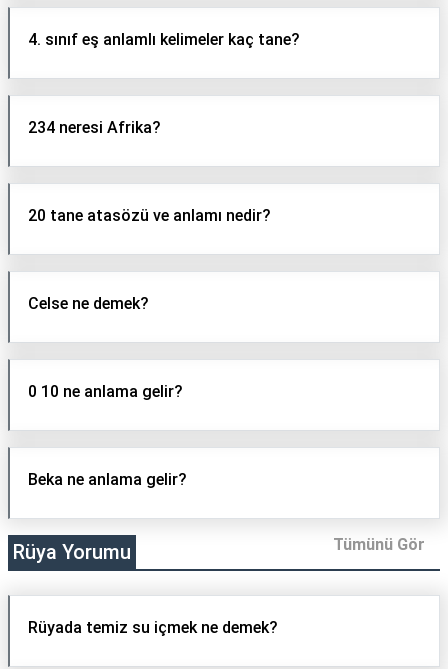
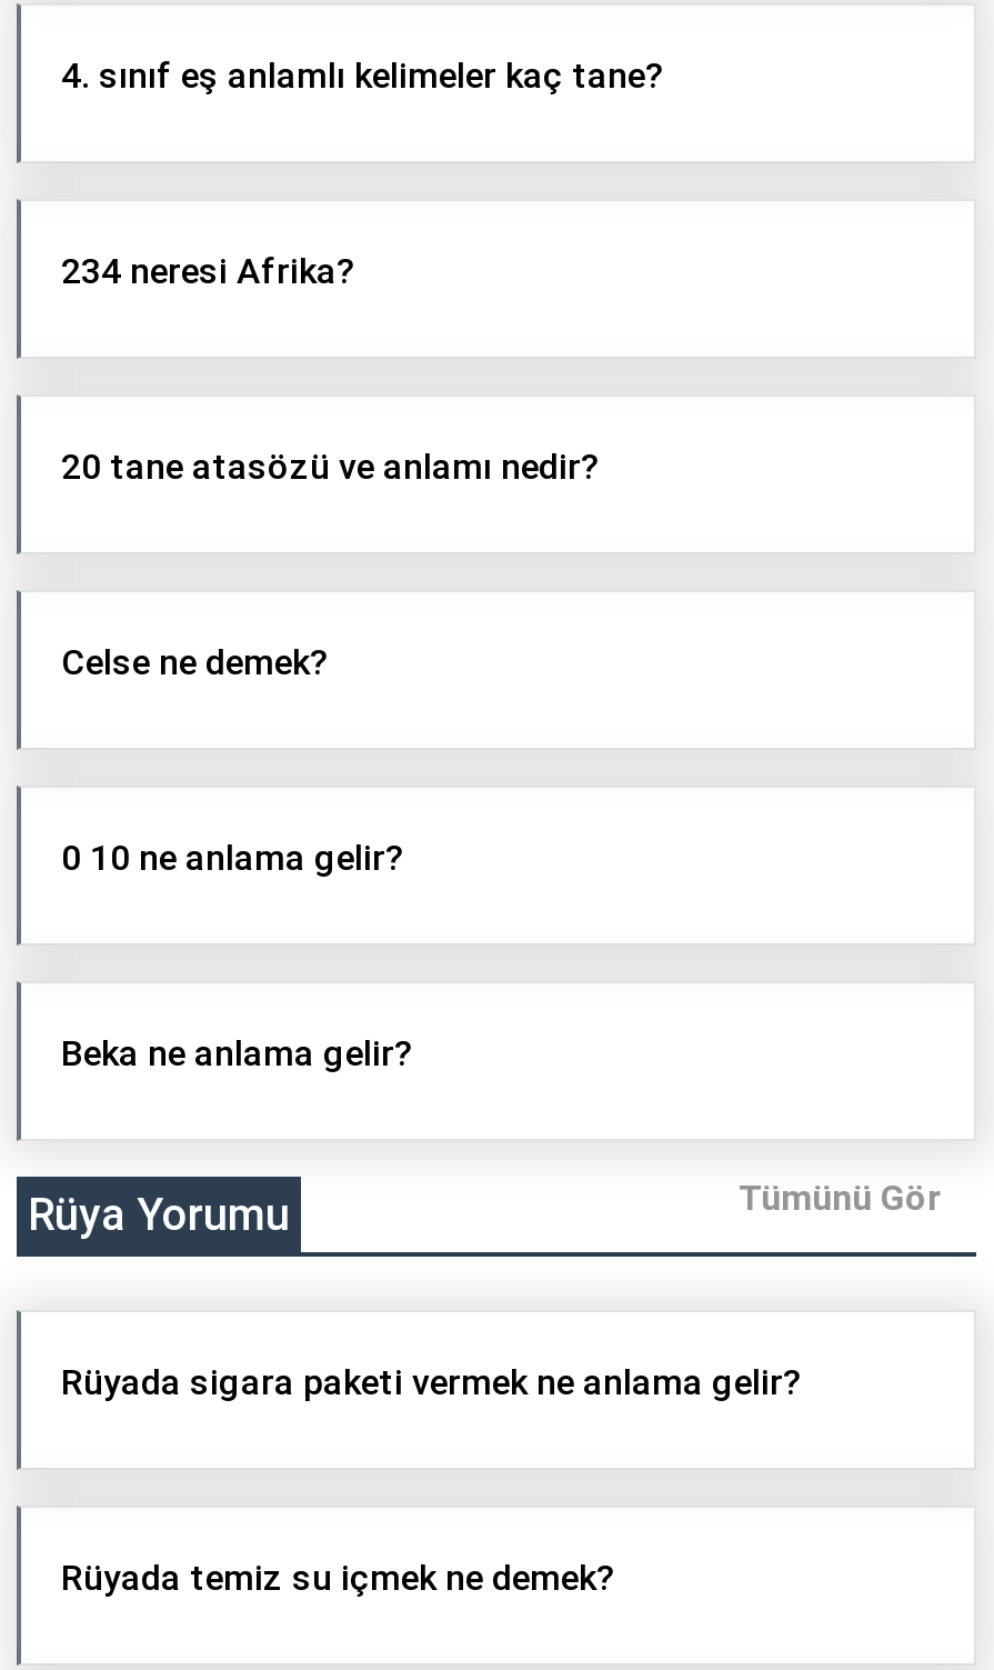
+ Rüyada sigara paketi vermek ne anlama gelir?
